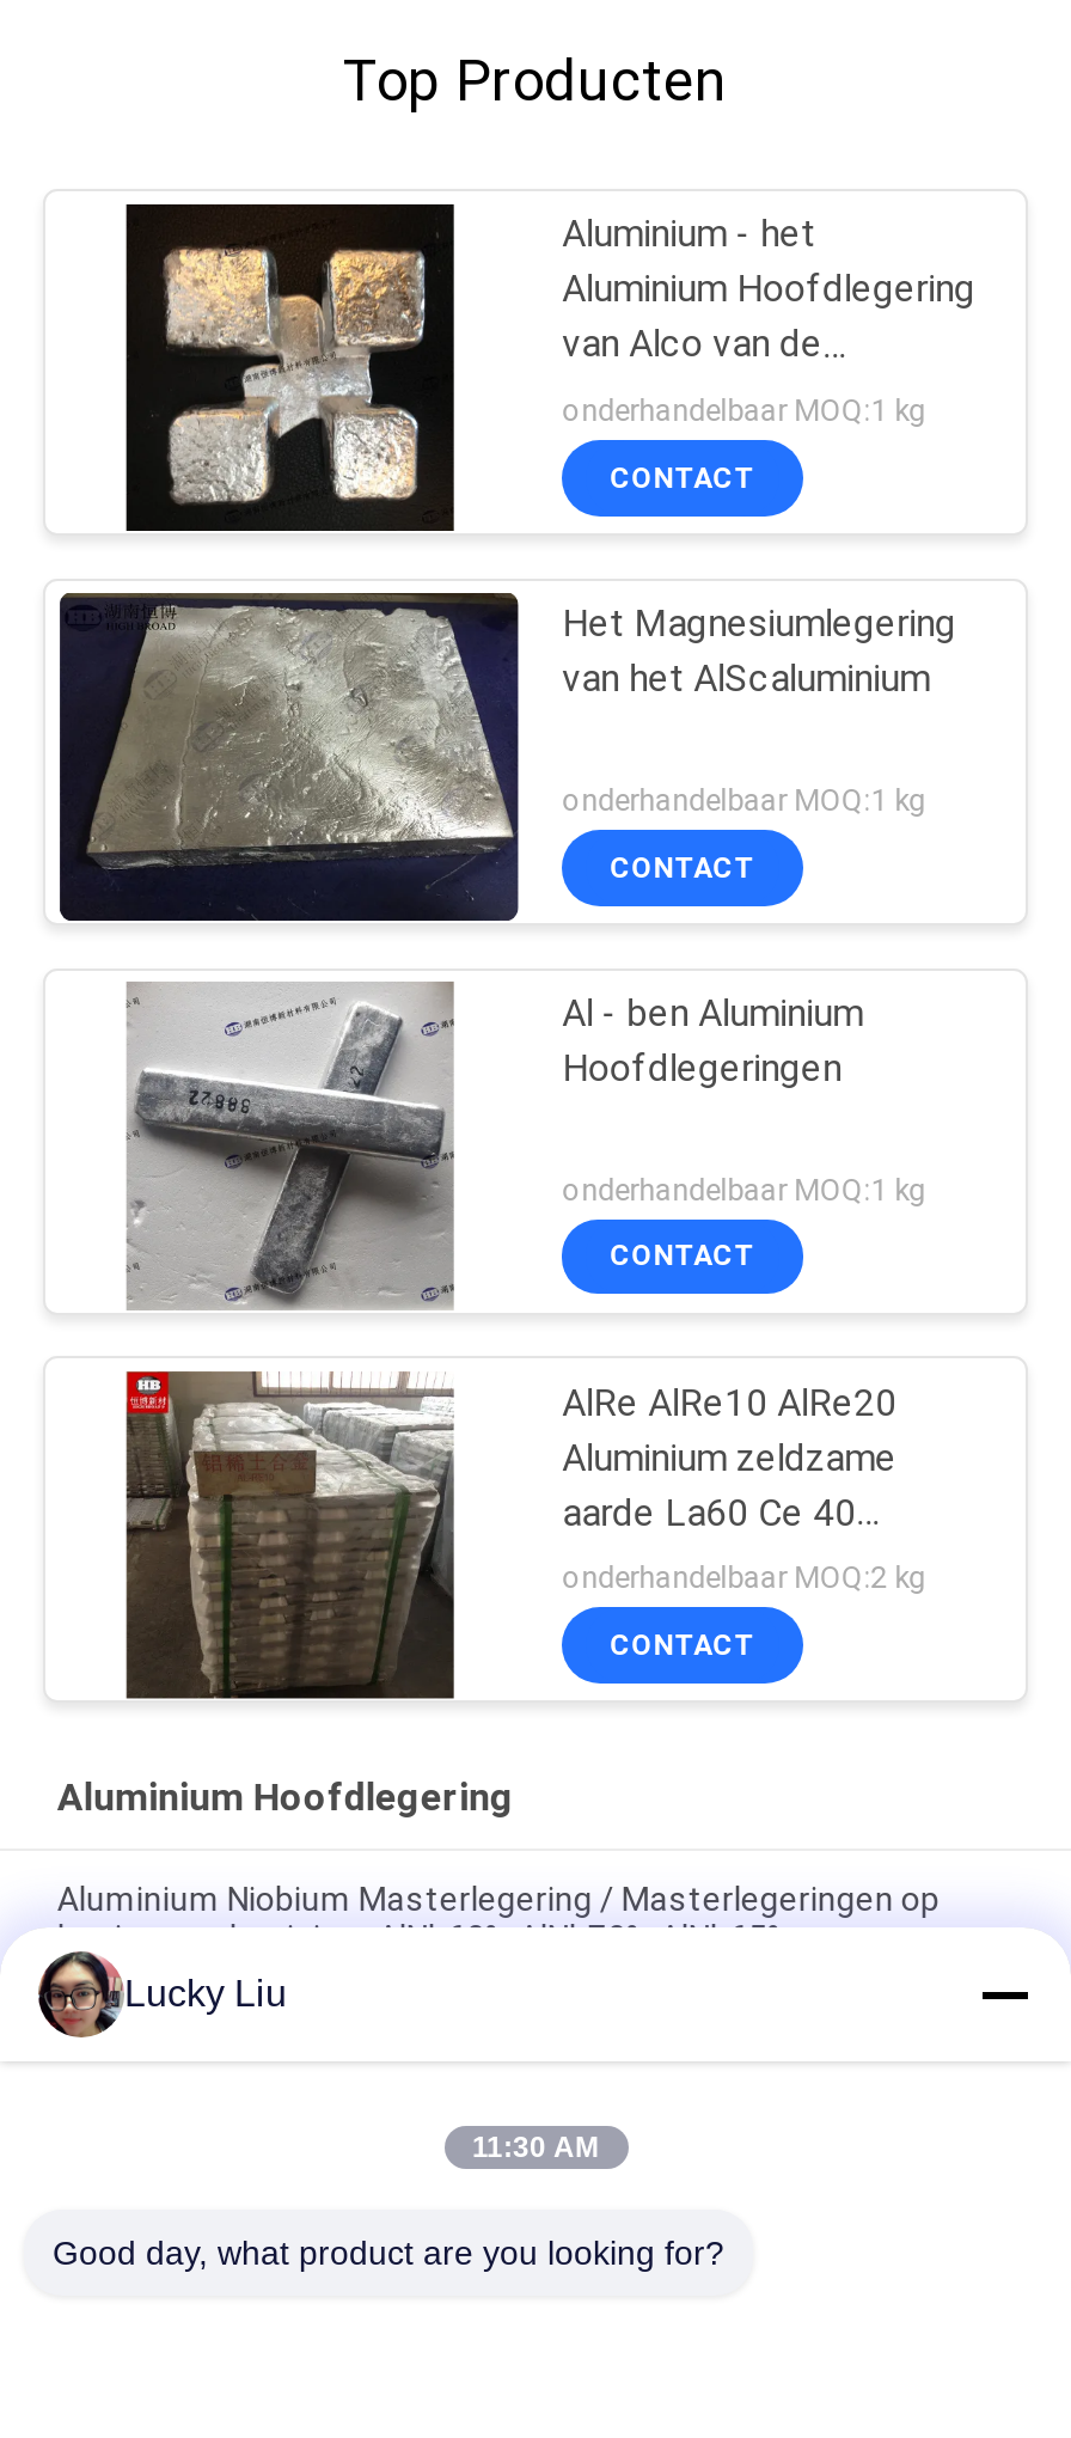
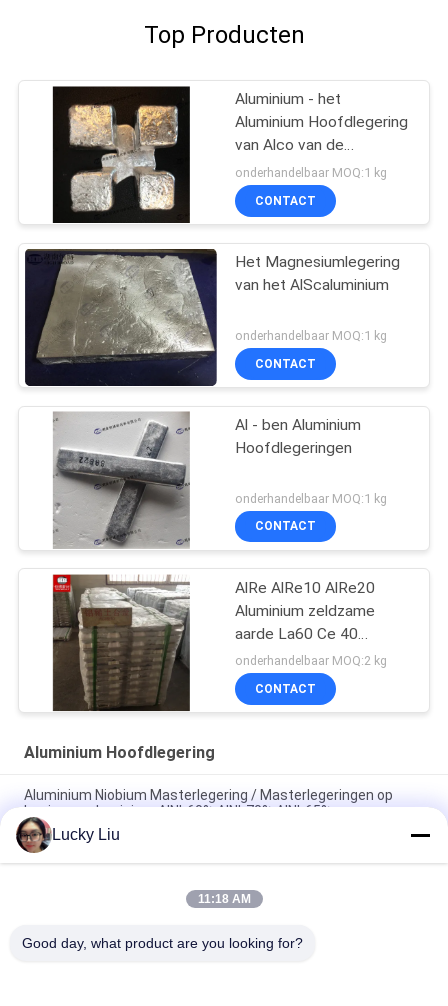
- 11:30 AM
+ 11:18 AM
